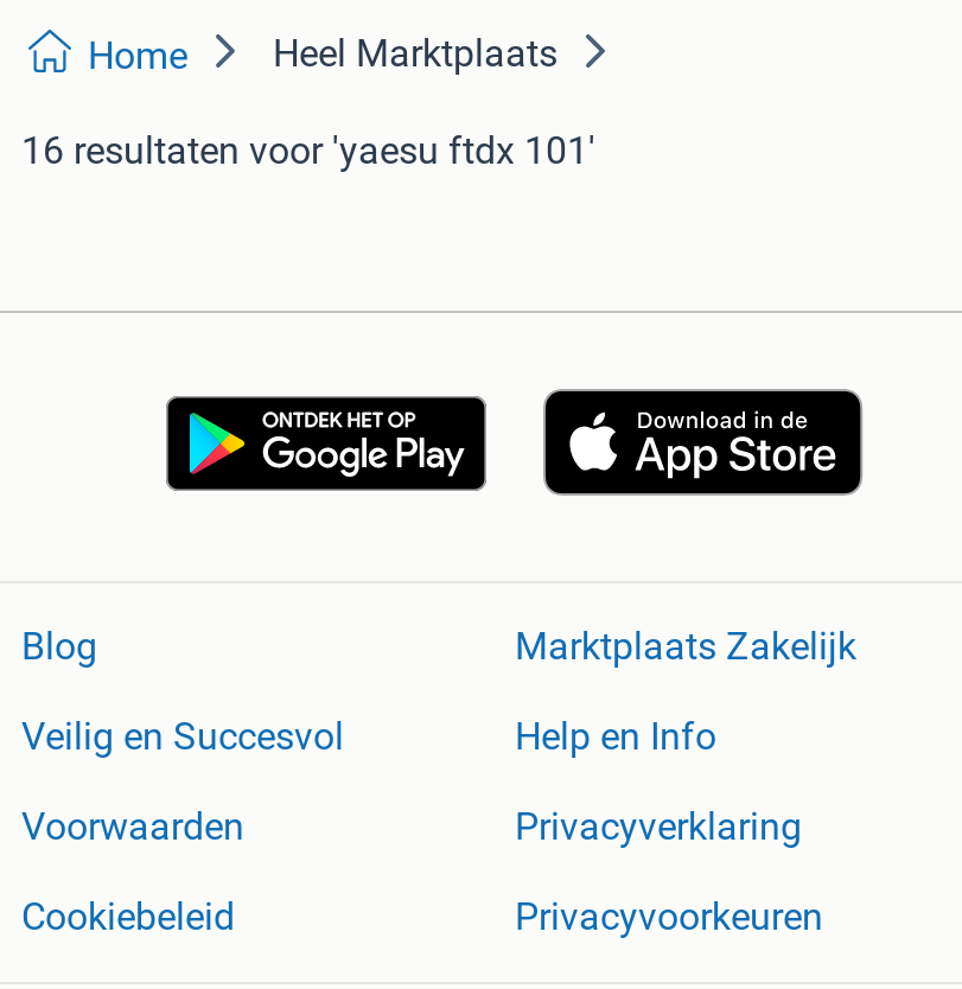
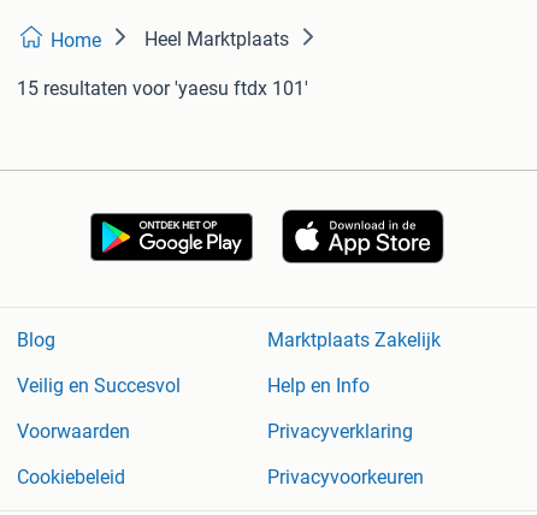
- 16 resultaten voor 'yaesu ftdx 101'
+ 15 resultaten voor 'yaesu ftdx 101'
